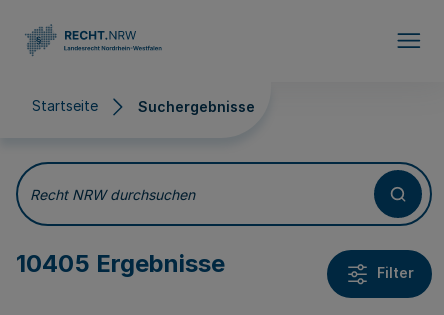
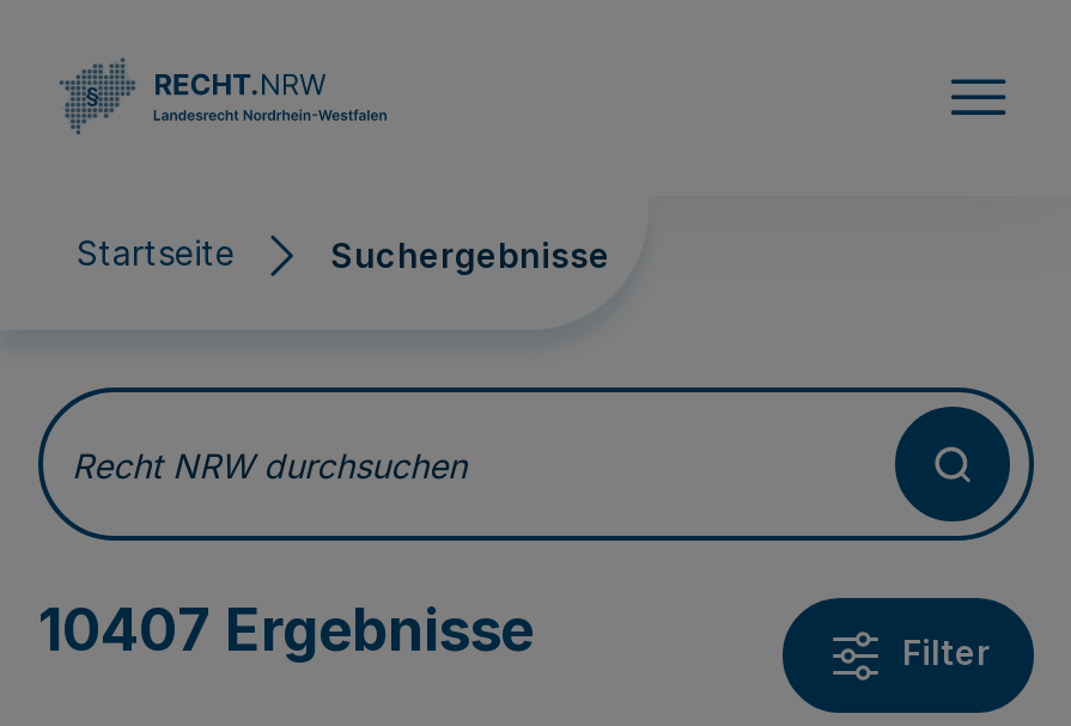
- 10405 Ergebnisse
+ 10407 Ergebnisse
